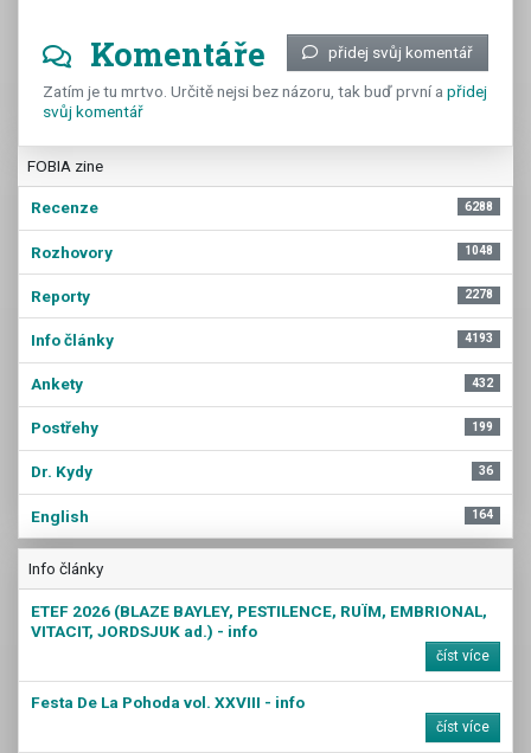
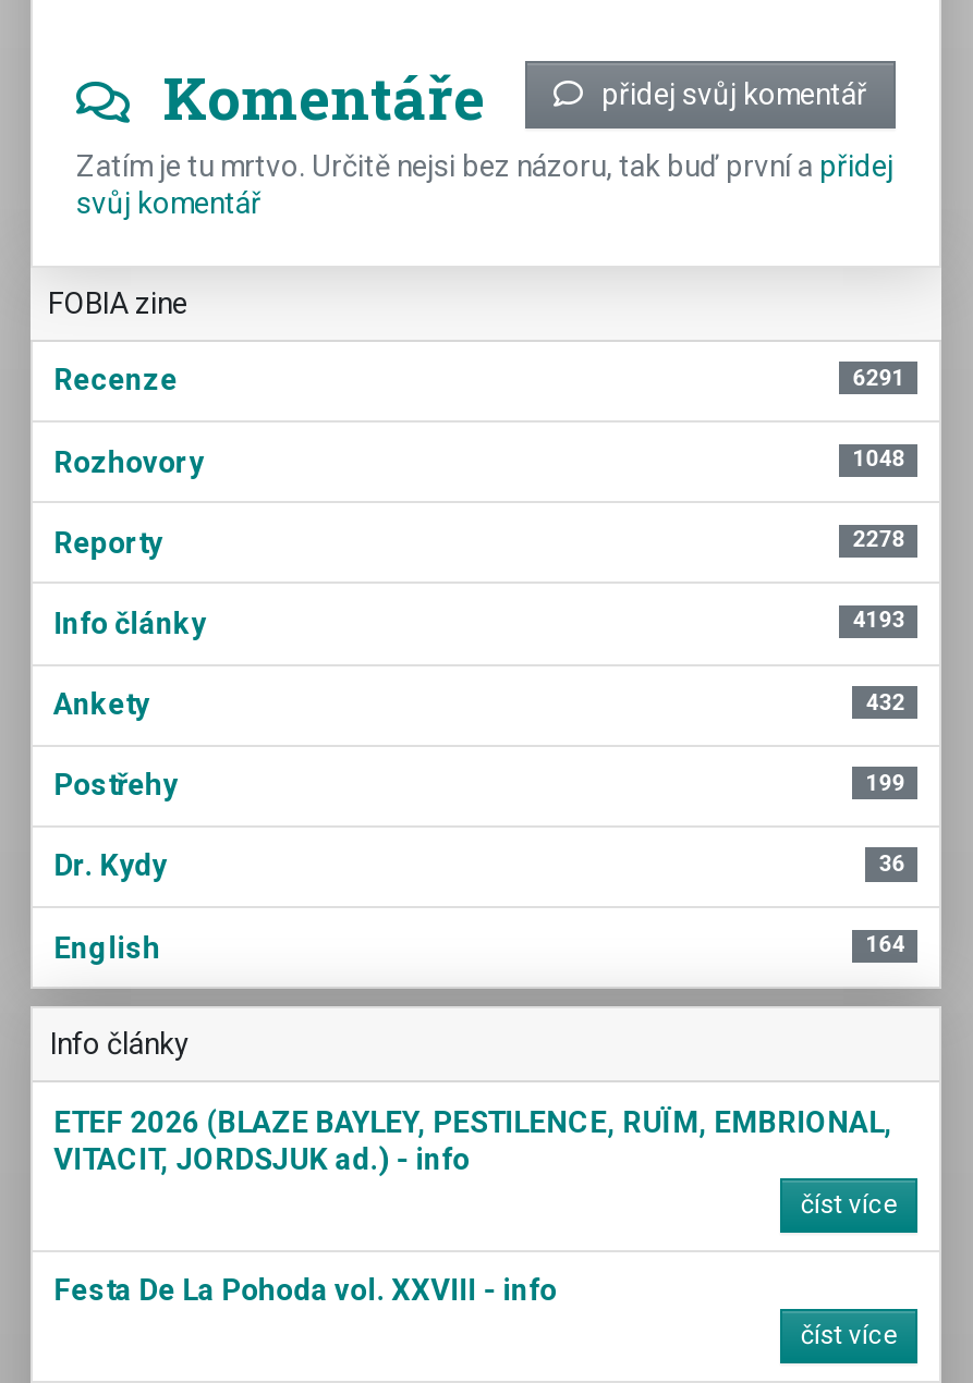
- 6288
+ 6291
